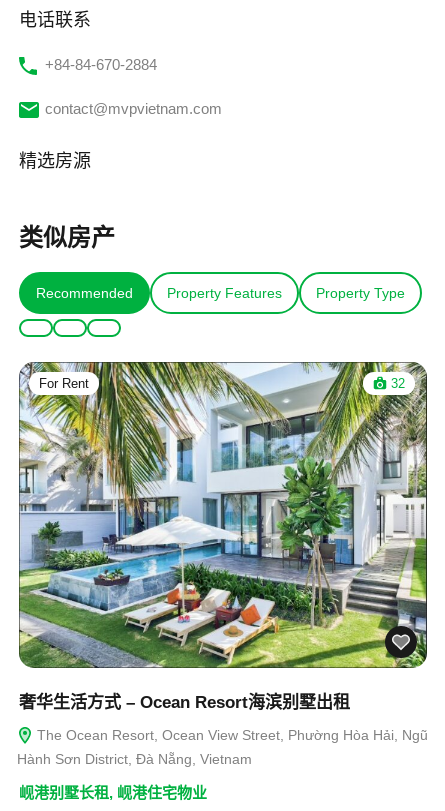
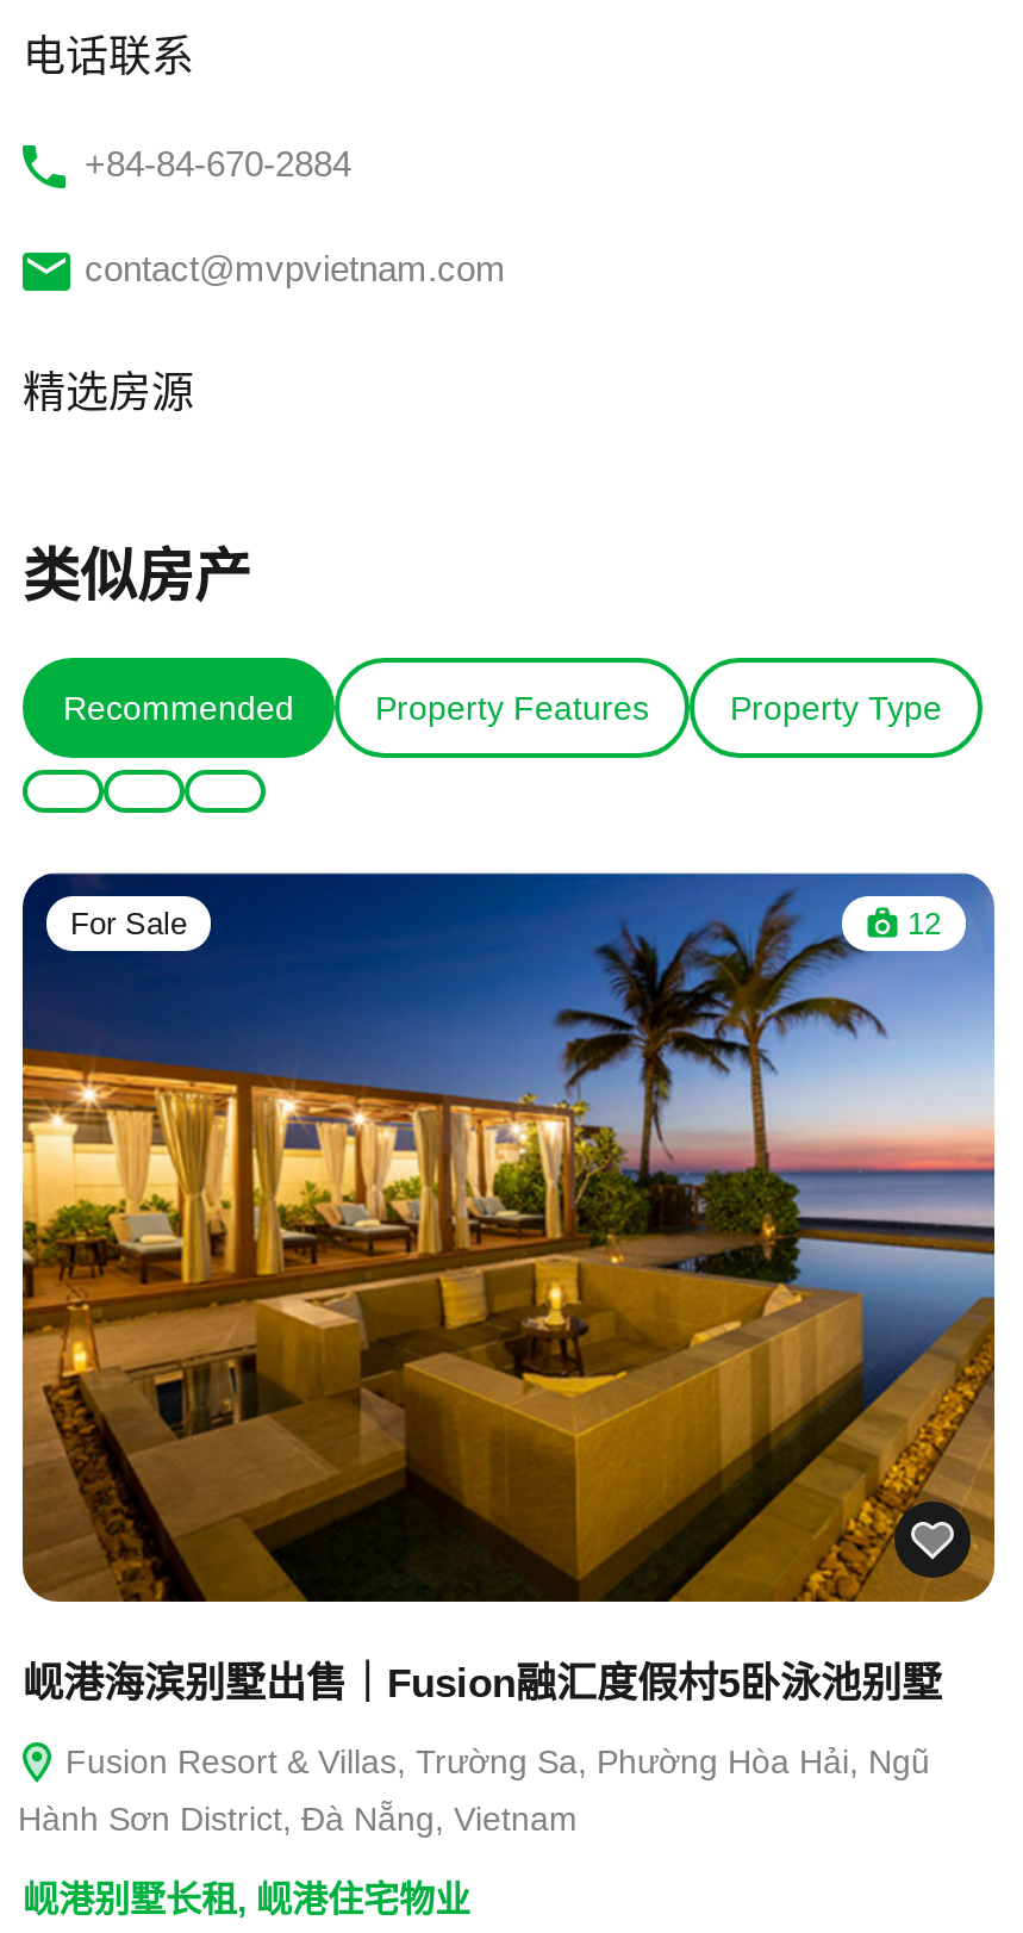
- [image]
- For Rent
- 32
+ [image]
+ For Sale
+ 12

- 奢华生活方式 – Ocean Resort海滨别墅出租
+ 岘港海滨别墅出售｜Fusion融汇度假村5卧泳池别墅

- The Ocean Resort, Ocean View Street, Phường Hòa Hải, Ngũ
+ Fusion Resort & Villas, Trường Sa, Phường Hòa Hải, Ngũ
